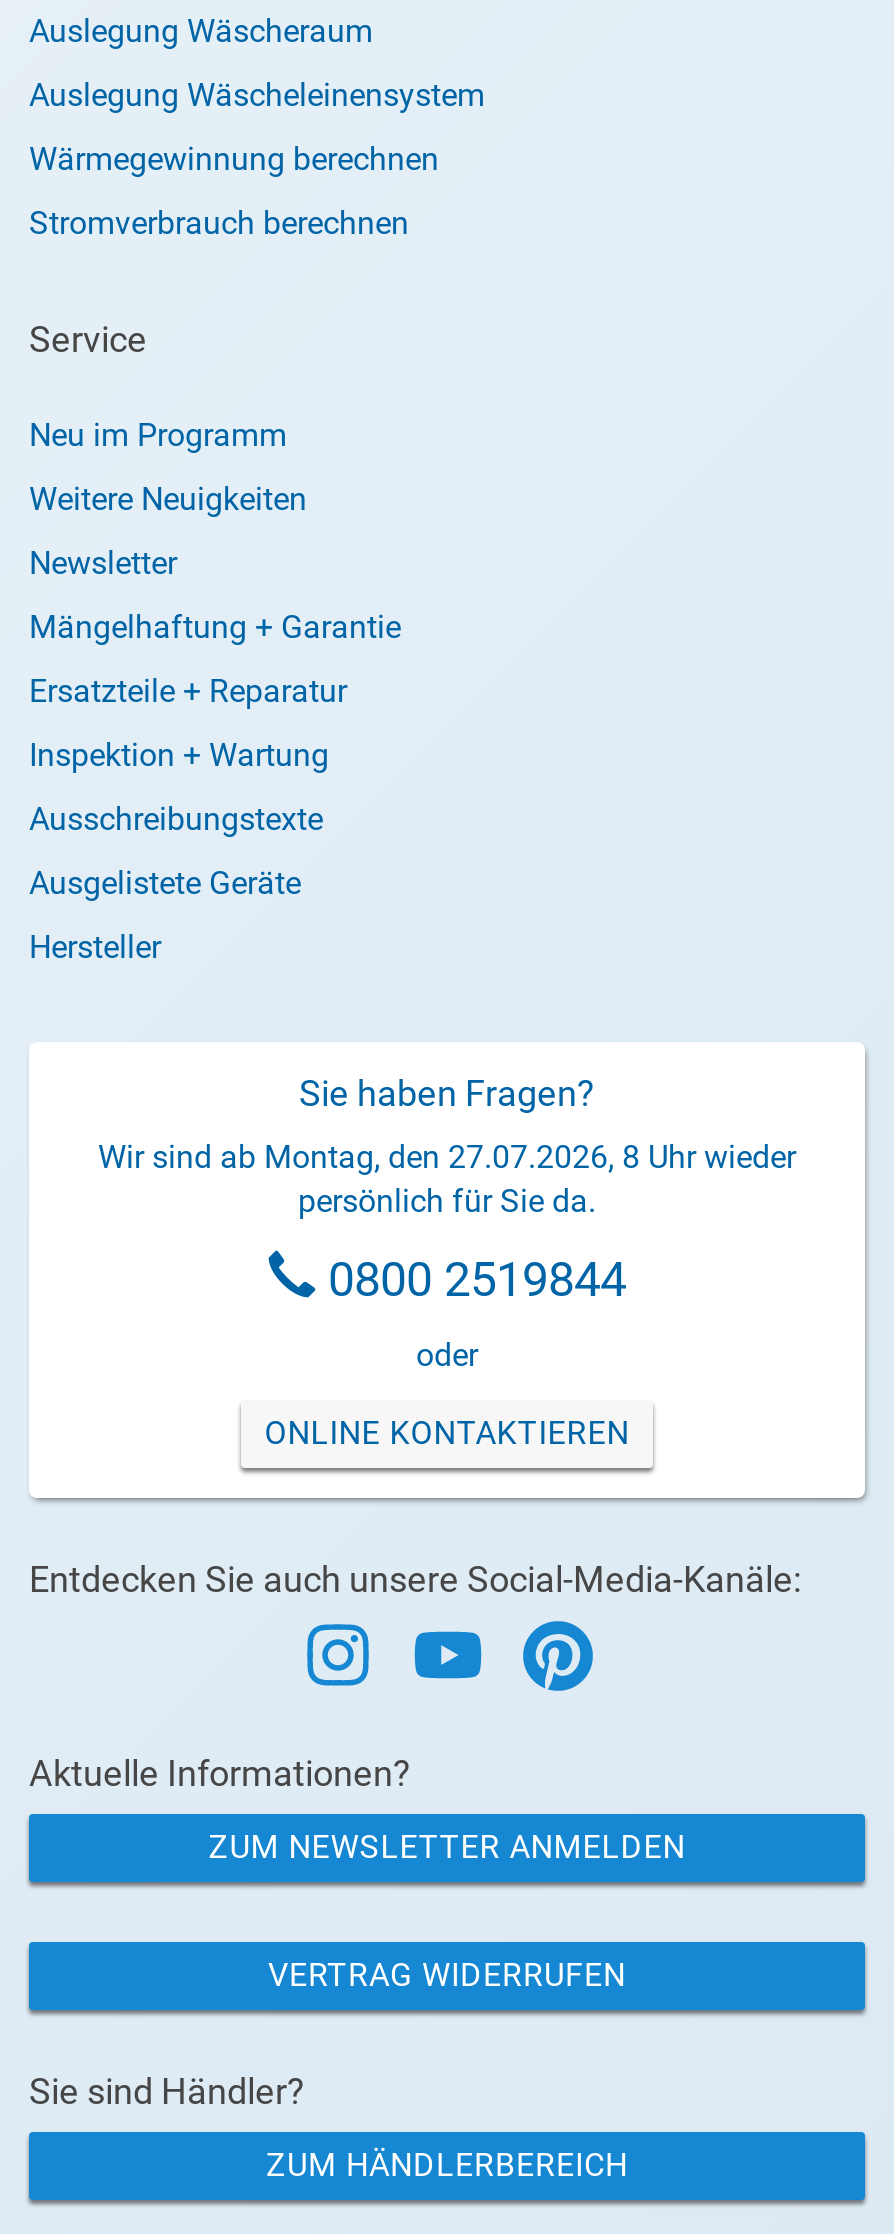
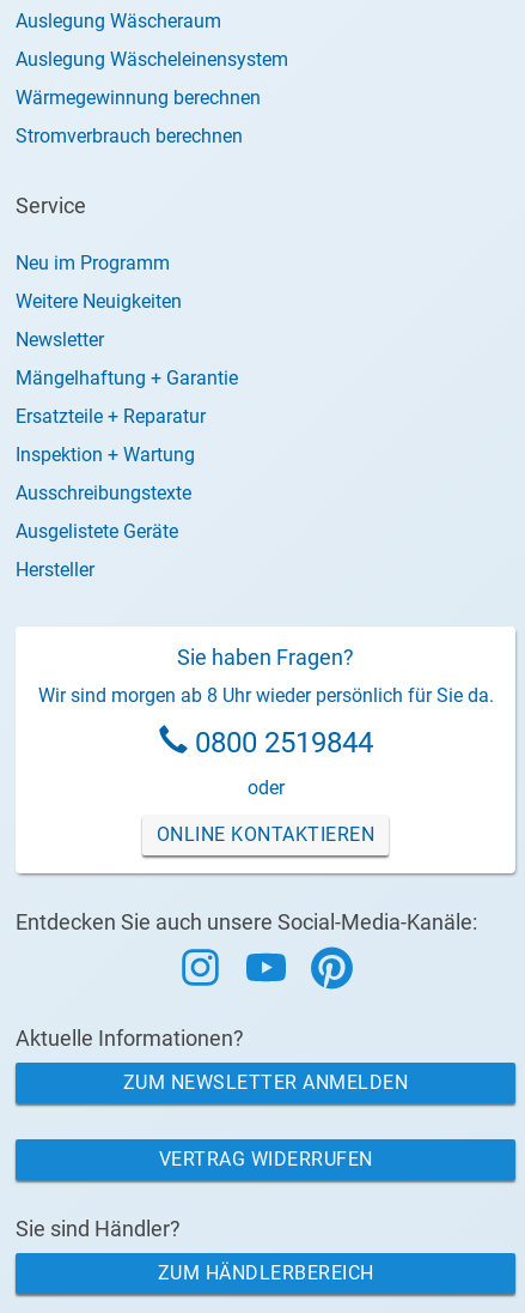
- Wir sind ab Montag, den 27.07.2026, 8 Uhr wieder
- persönlich für Sie da.
+ Wir sind morgen ab 8 Uhr wieder persönlich für Sie da.
